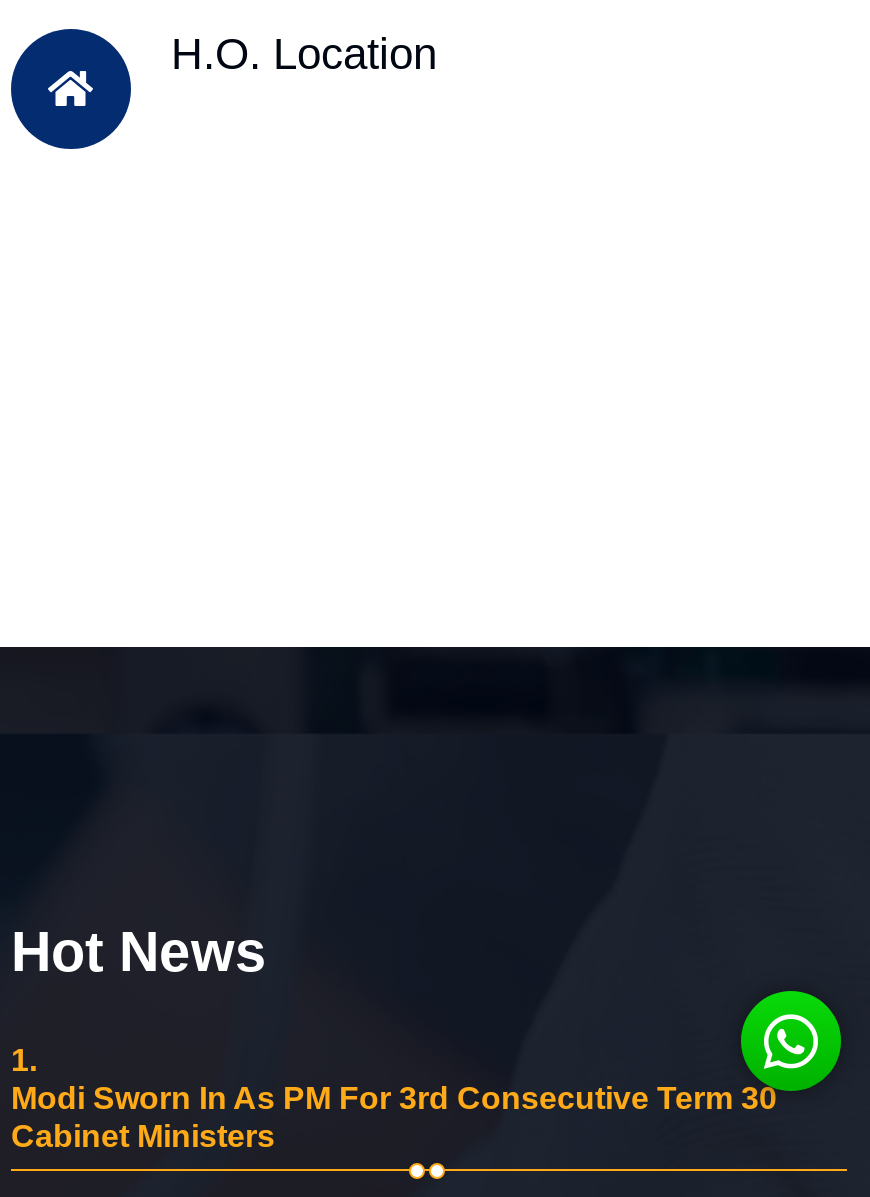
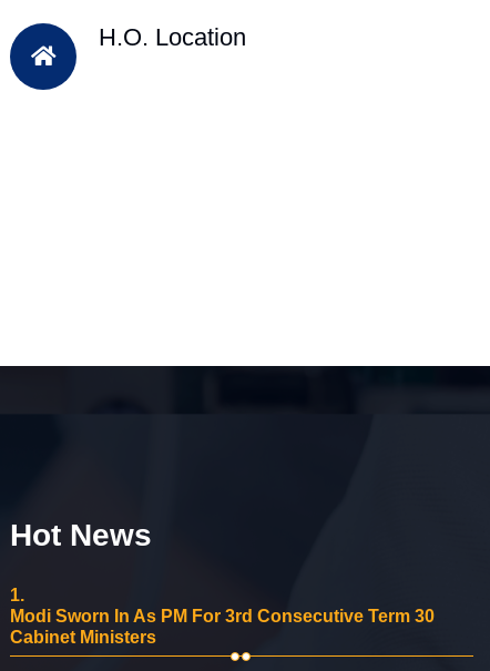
- [image]
